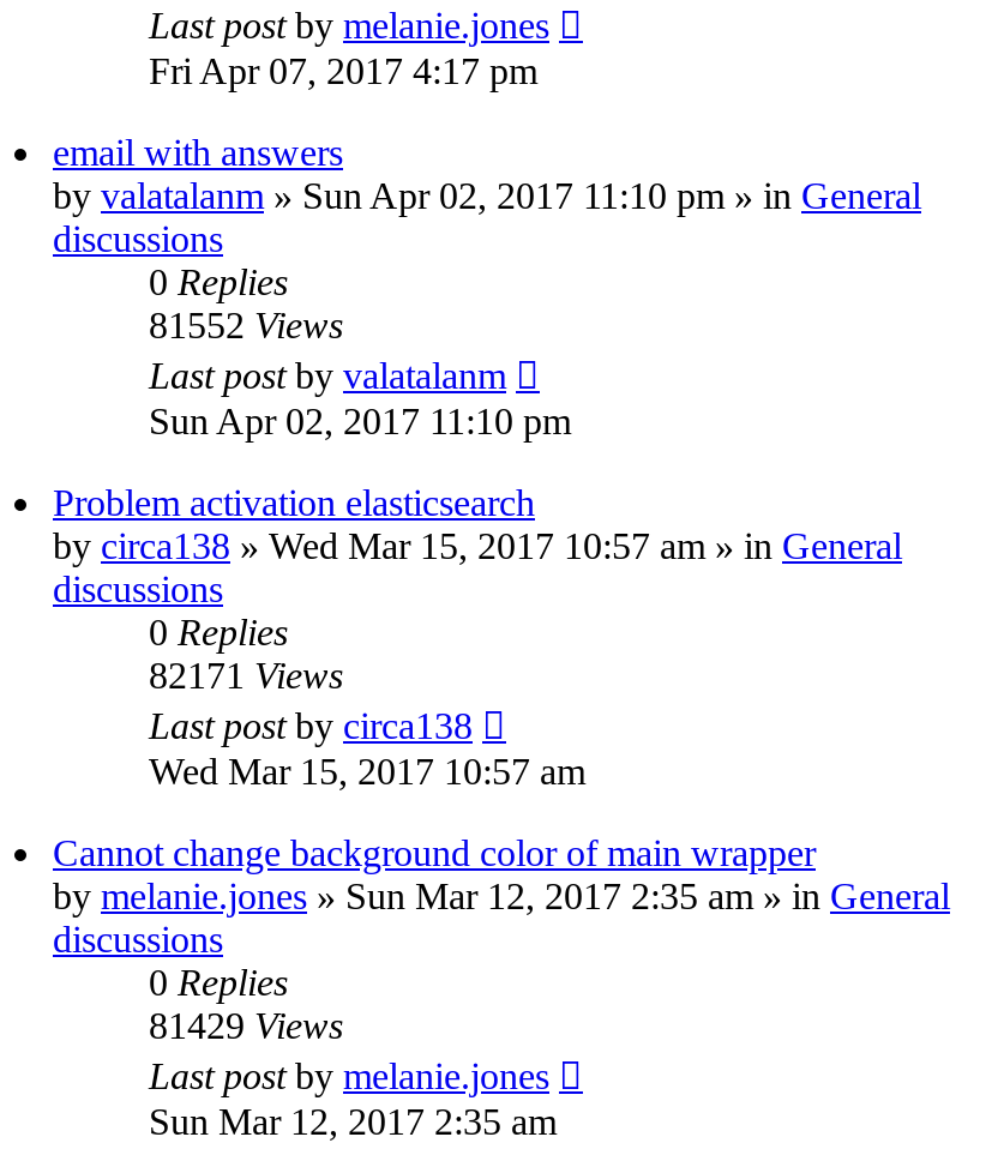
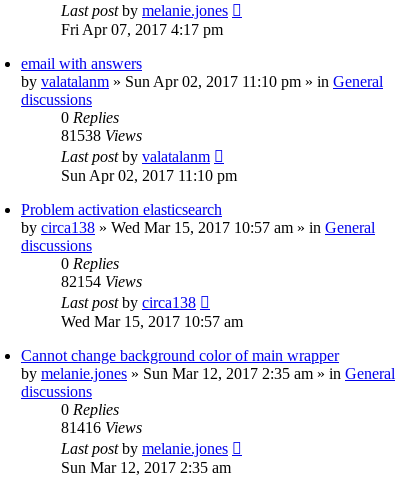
- 81552 Views
+ 81538 Views

- 82171 Views
+ 82154 Views

- 81429 Views
+ 81416 Views
